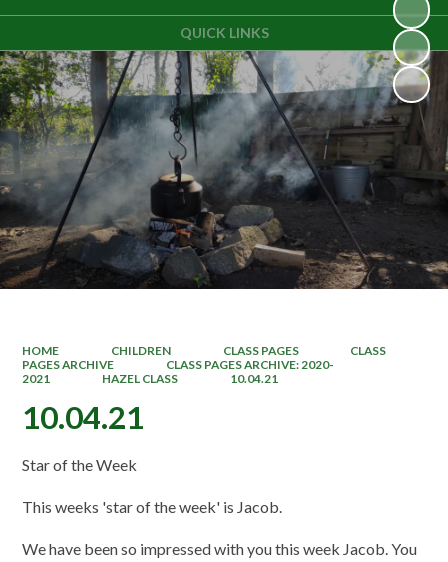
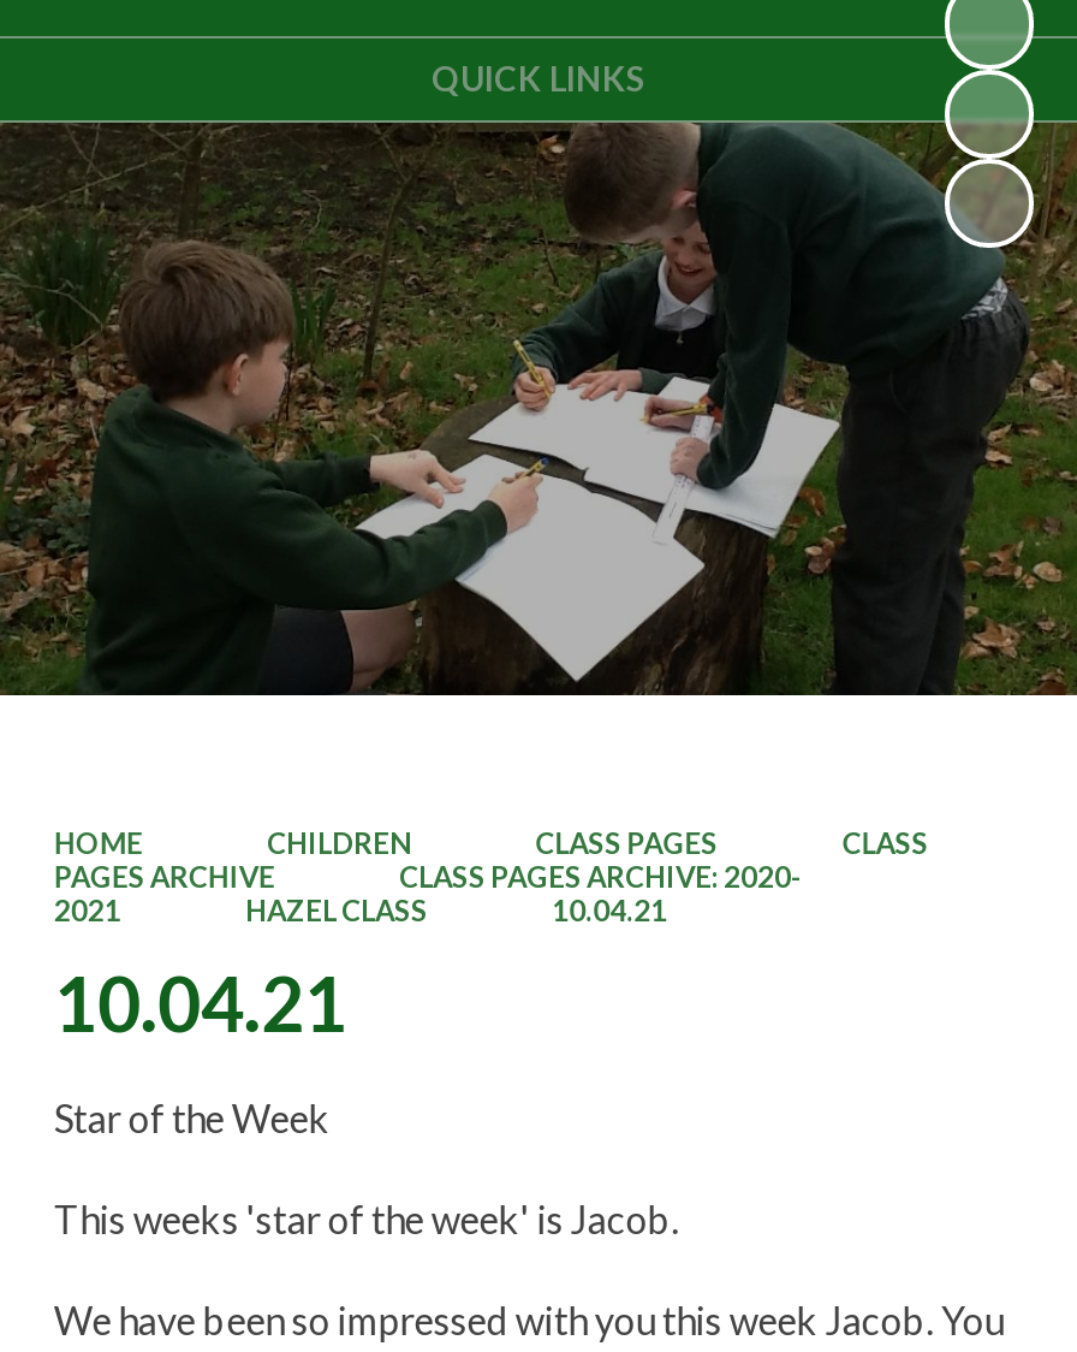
- [image]
+ [image]
